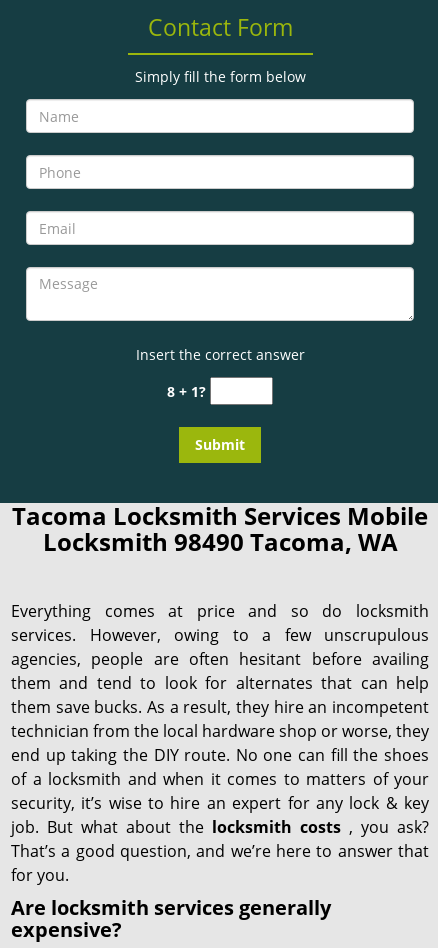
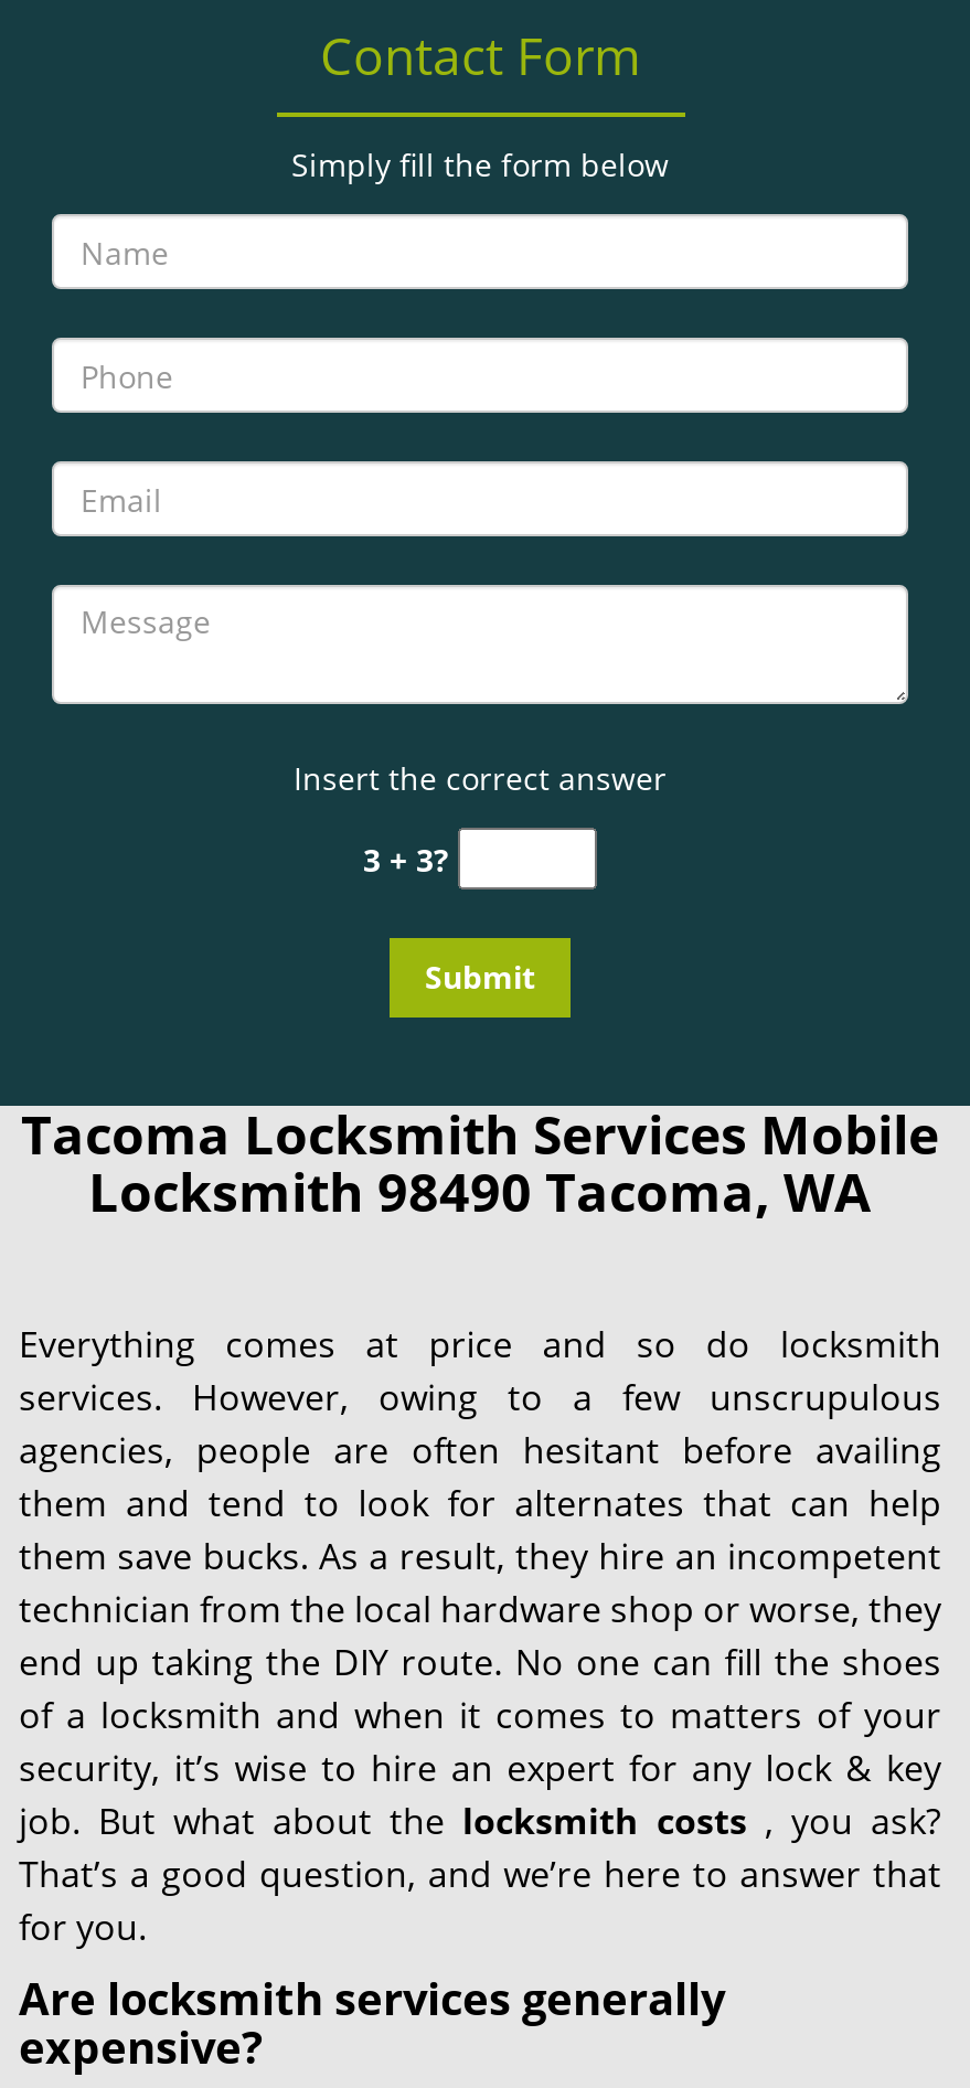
- 8 + 1?
+ 3 + 3?
